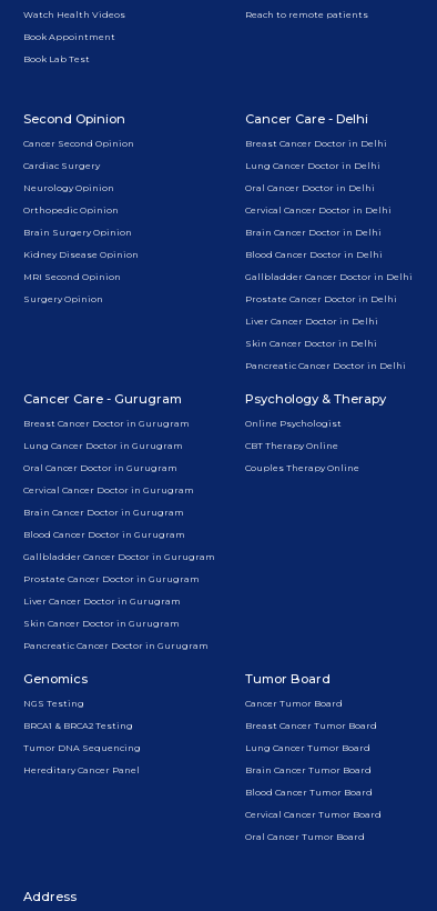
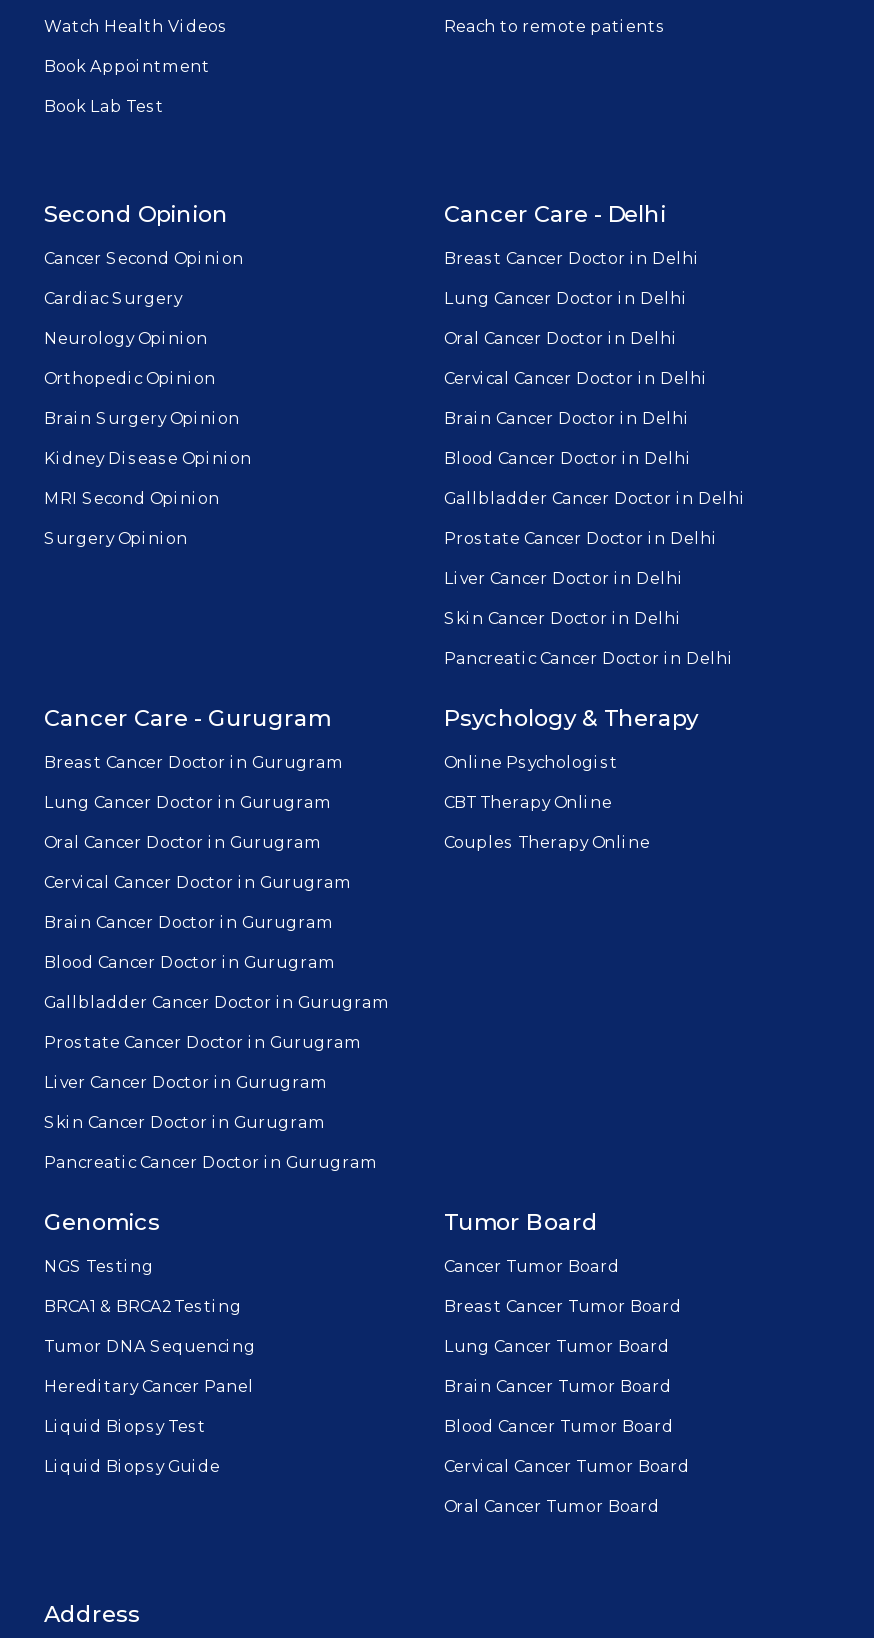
+ Liquid Biopsy Test
+ Liquid Biopsy Guide
